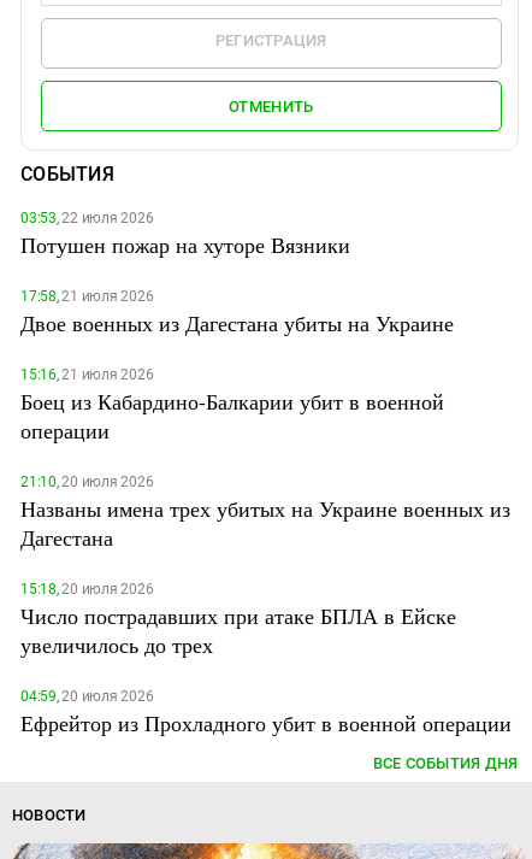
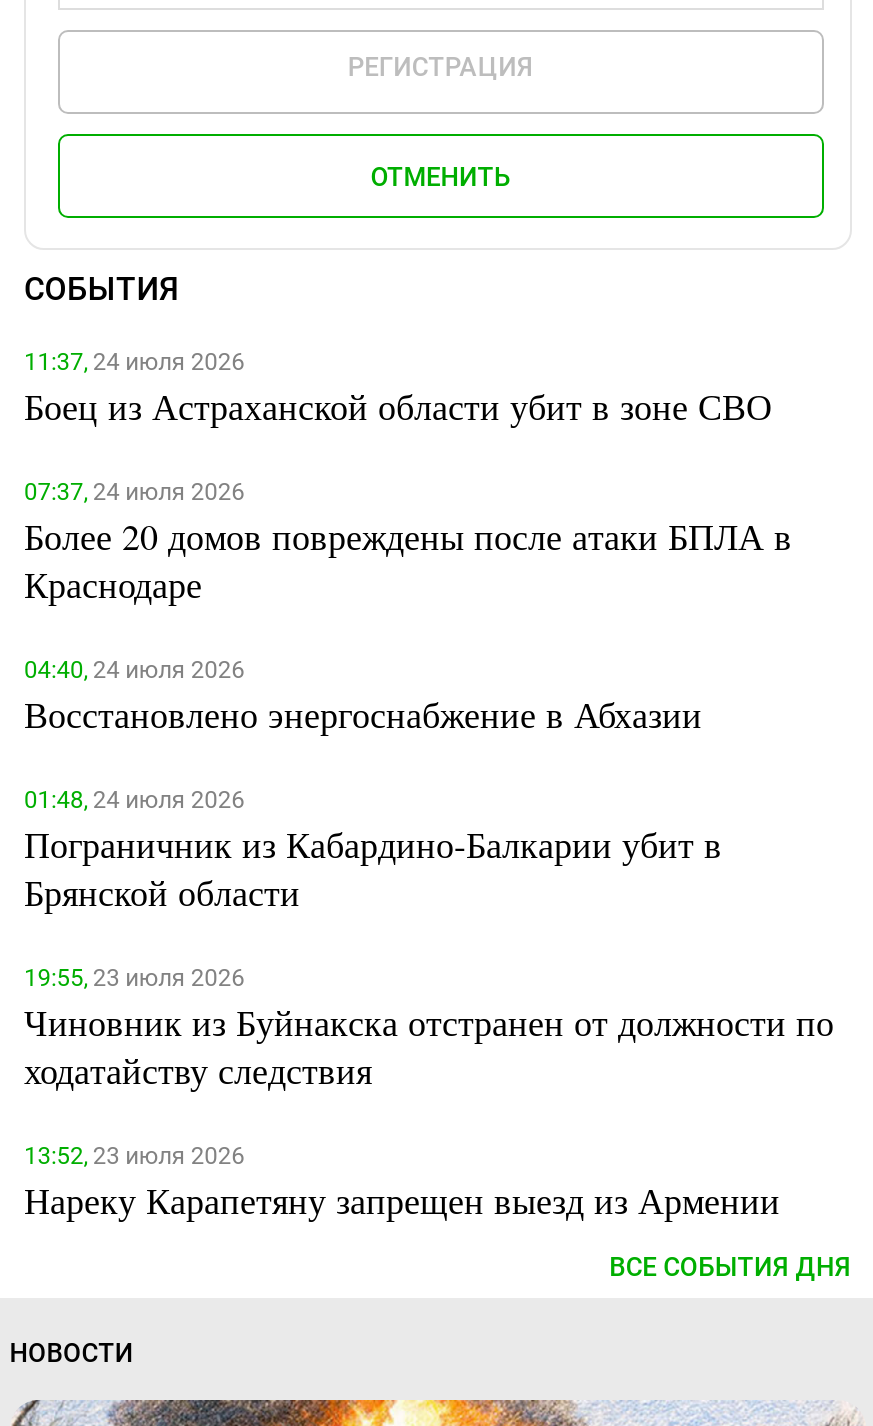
- 03:53, 22 июля 2026
- Потушен пожар на хуторе Вязники
+ 11:37, 24 июля 2026
+ Боец из Астраханской области убит в зоне СВО

- 17:58, 21 июля 2026
- Двое военных из Дагестана убиты на Украине
+ 07:37, 24 июля 2026
+ Более 20 домов повреждены после атаки БПЛА в
+ Краснодаре

- 15:16, 21 июля 2026
- Боец из Кабардино-Балкарии убит в военной
- операции
+ 04:40, 24 июля 2026
+ Восстановлено энергоснабжение в Абхазии

- 21:10, 20 июля 2026
- Названы имена трех убитых на Украине военных из
- Дагестана
+ 01:48, 24 июля 2026
+ Пограничник из Кабардино-Балкарии убит в
+ Брянской области

- 15:18, 20 июля 2026
- Число пострадавших при атаке БПЛА в Ейске
- увеличилось до трех
+ 19:55, 23 июля 2026
+ Чиновник из Буйнакска отстранен от должности по
+ ходатайству следствия

- 04:59, 20 июля 2026
- Ефрейтор из Прохладного убит в военной операции
+ 13:52, 23 июля 2026
+ Нареку Карапетяну запрещен выезд из Армении
